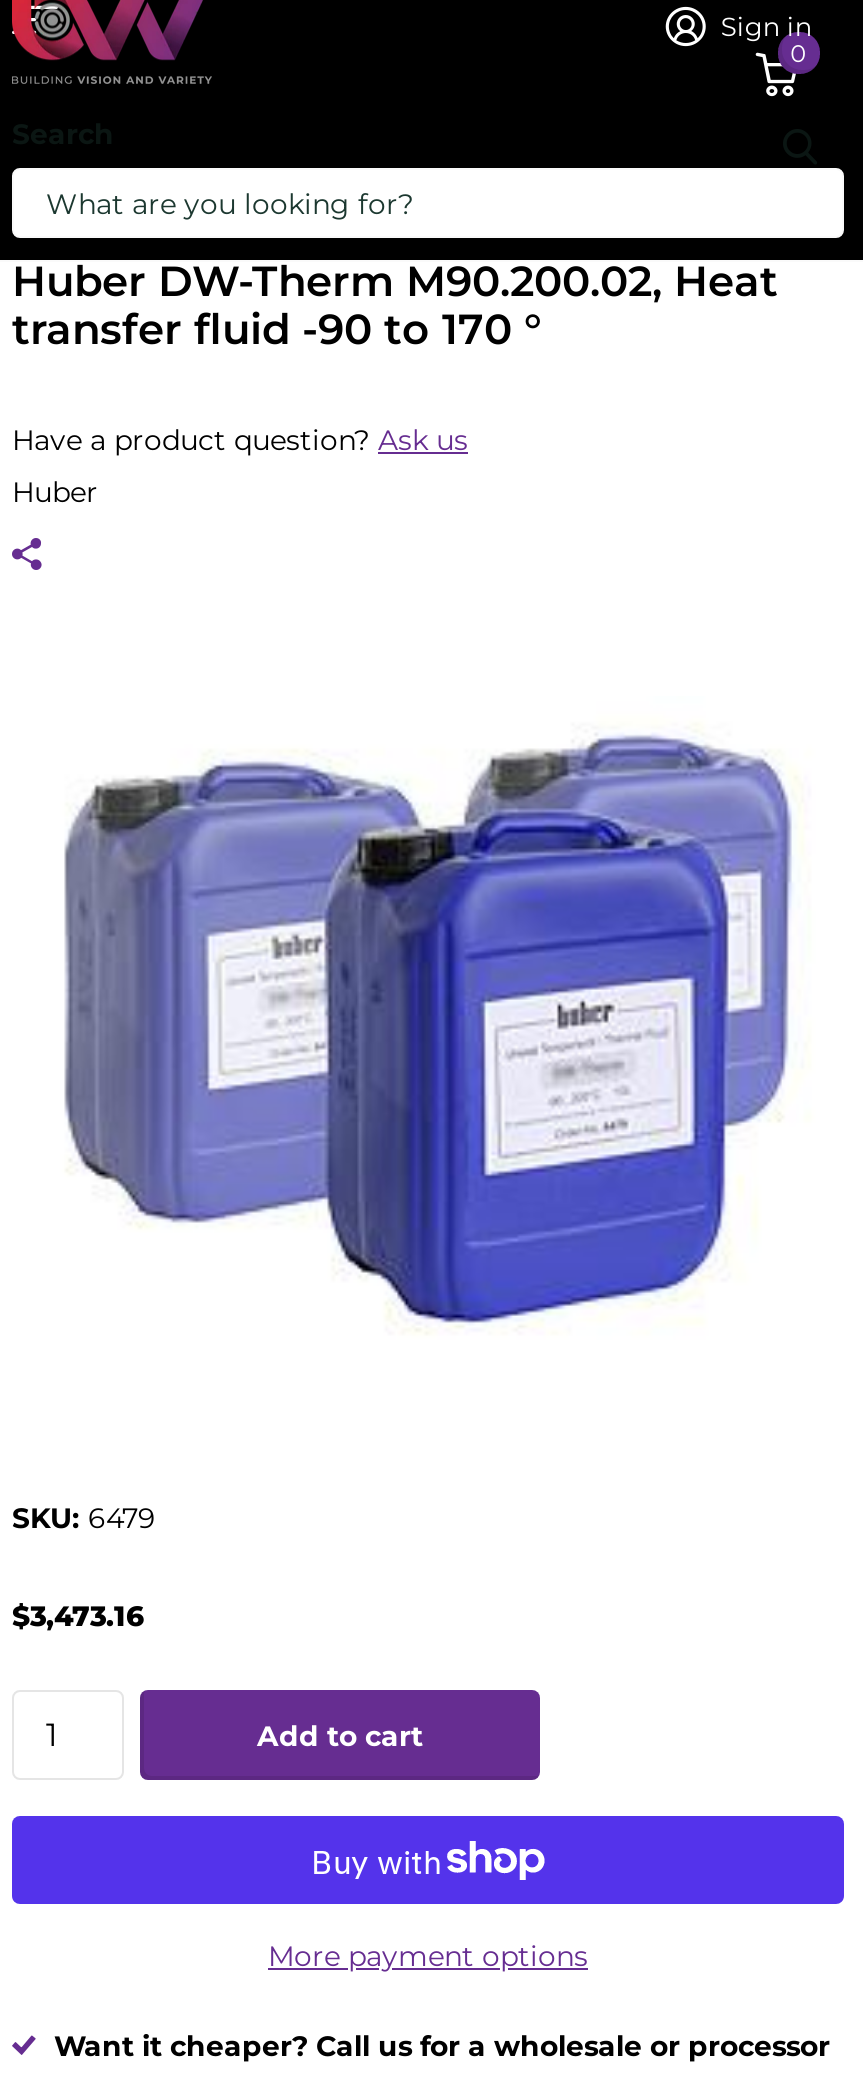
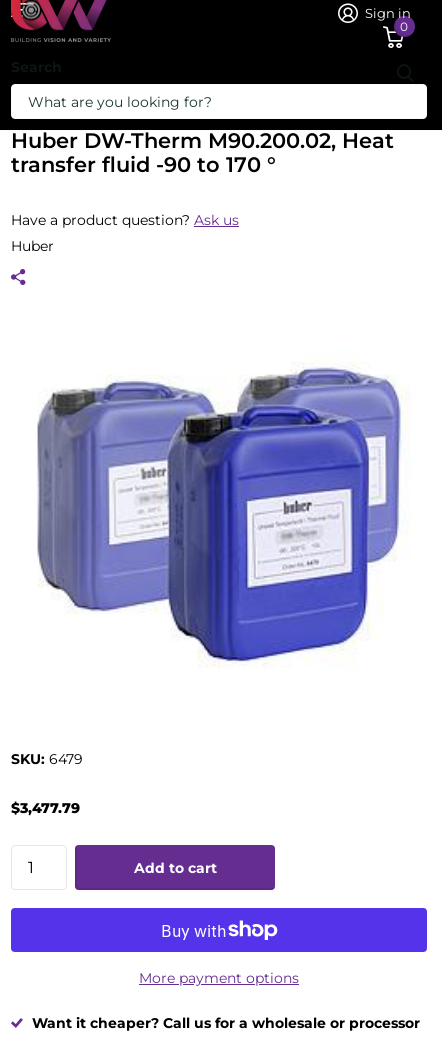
- $3,473.16
+ $3,477.79
